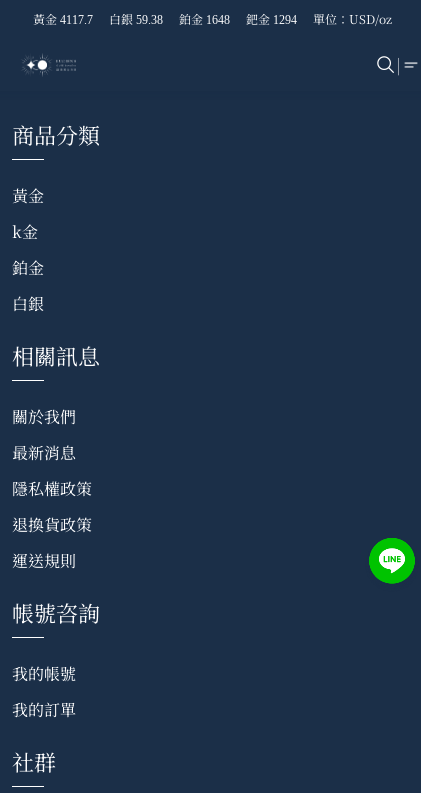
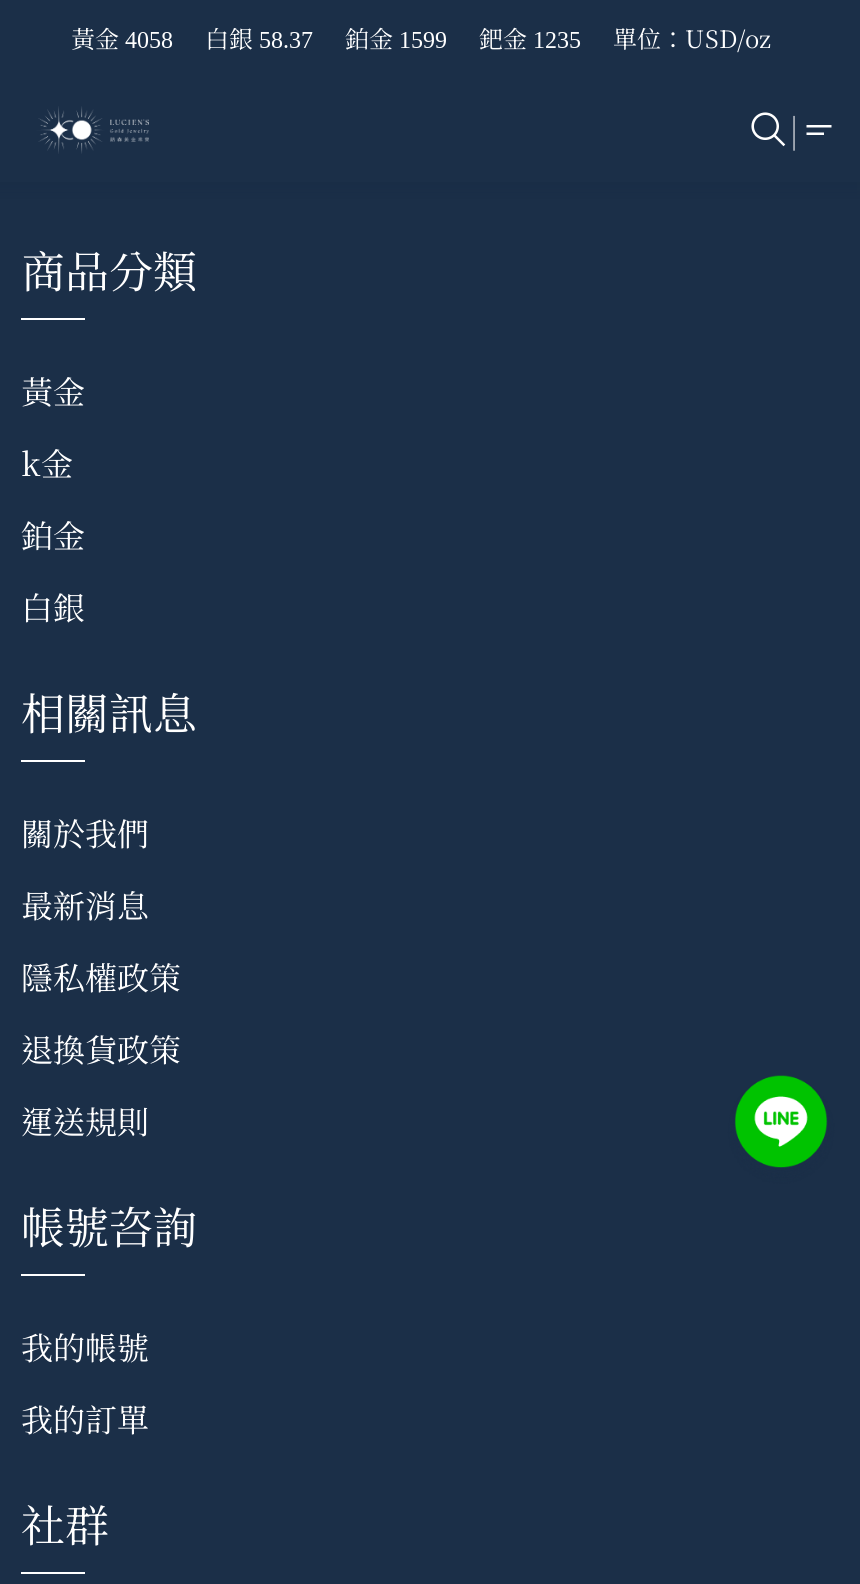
- 黃金4117.7
+ 黃金4058

- 白銀59.38
+ 白銀58.37

- 鉑金1648
+ 鉑金1599

- 鈀金1294
+ 鈀金1235
